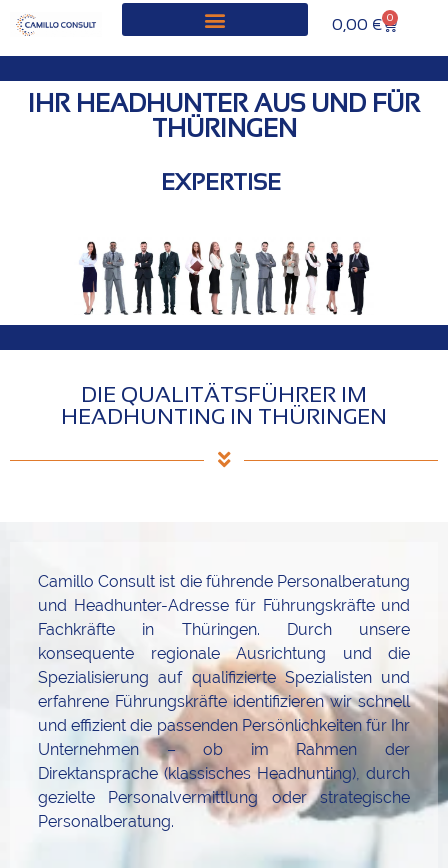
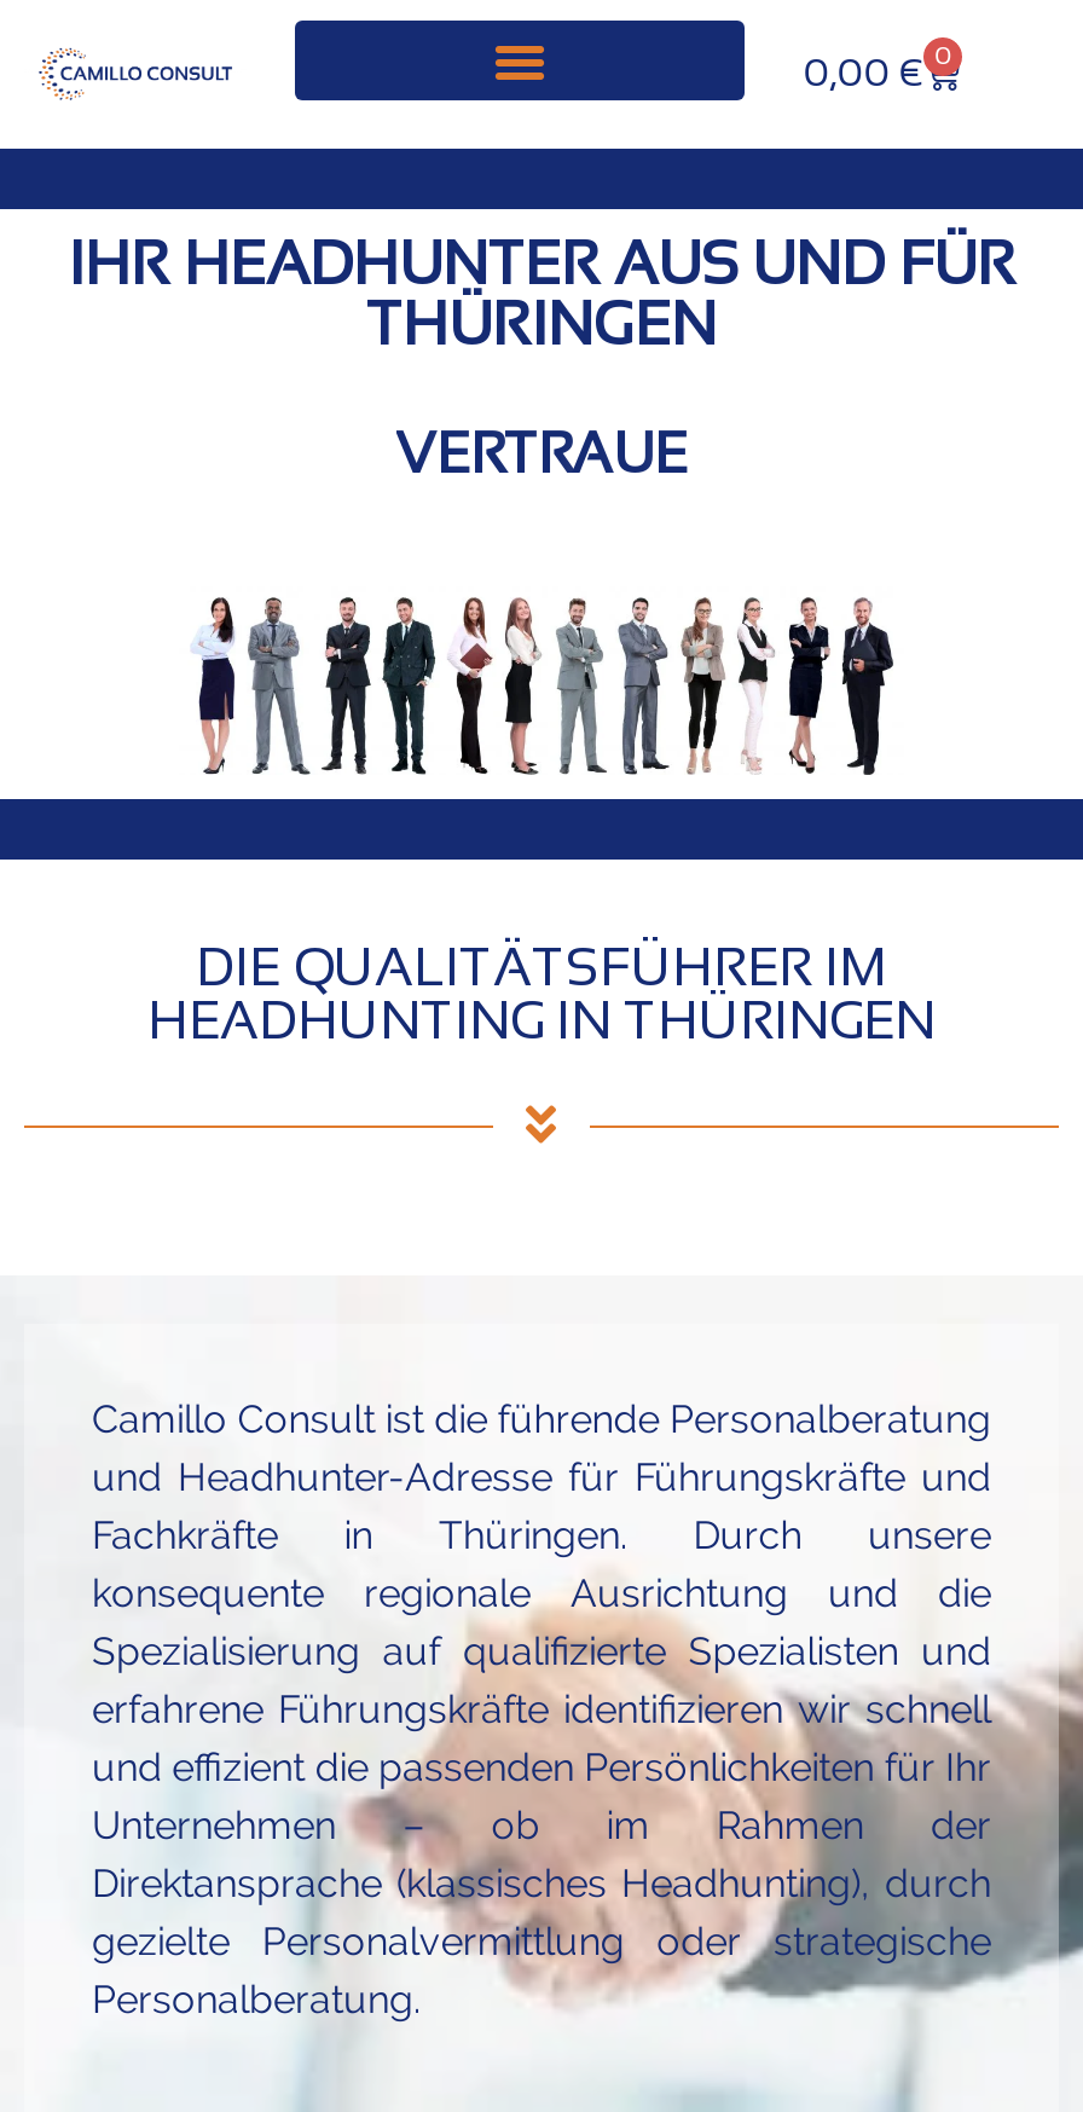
- EXPERTISE
+ VERTRAUEN
